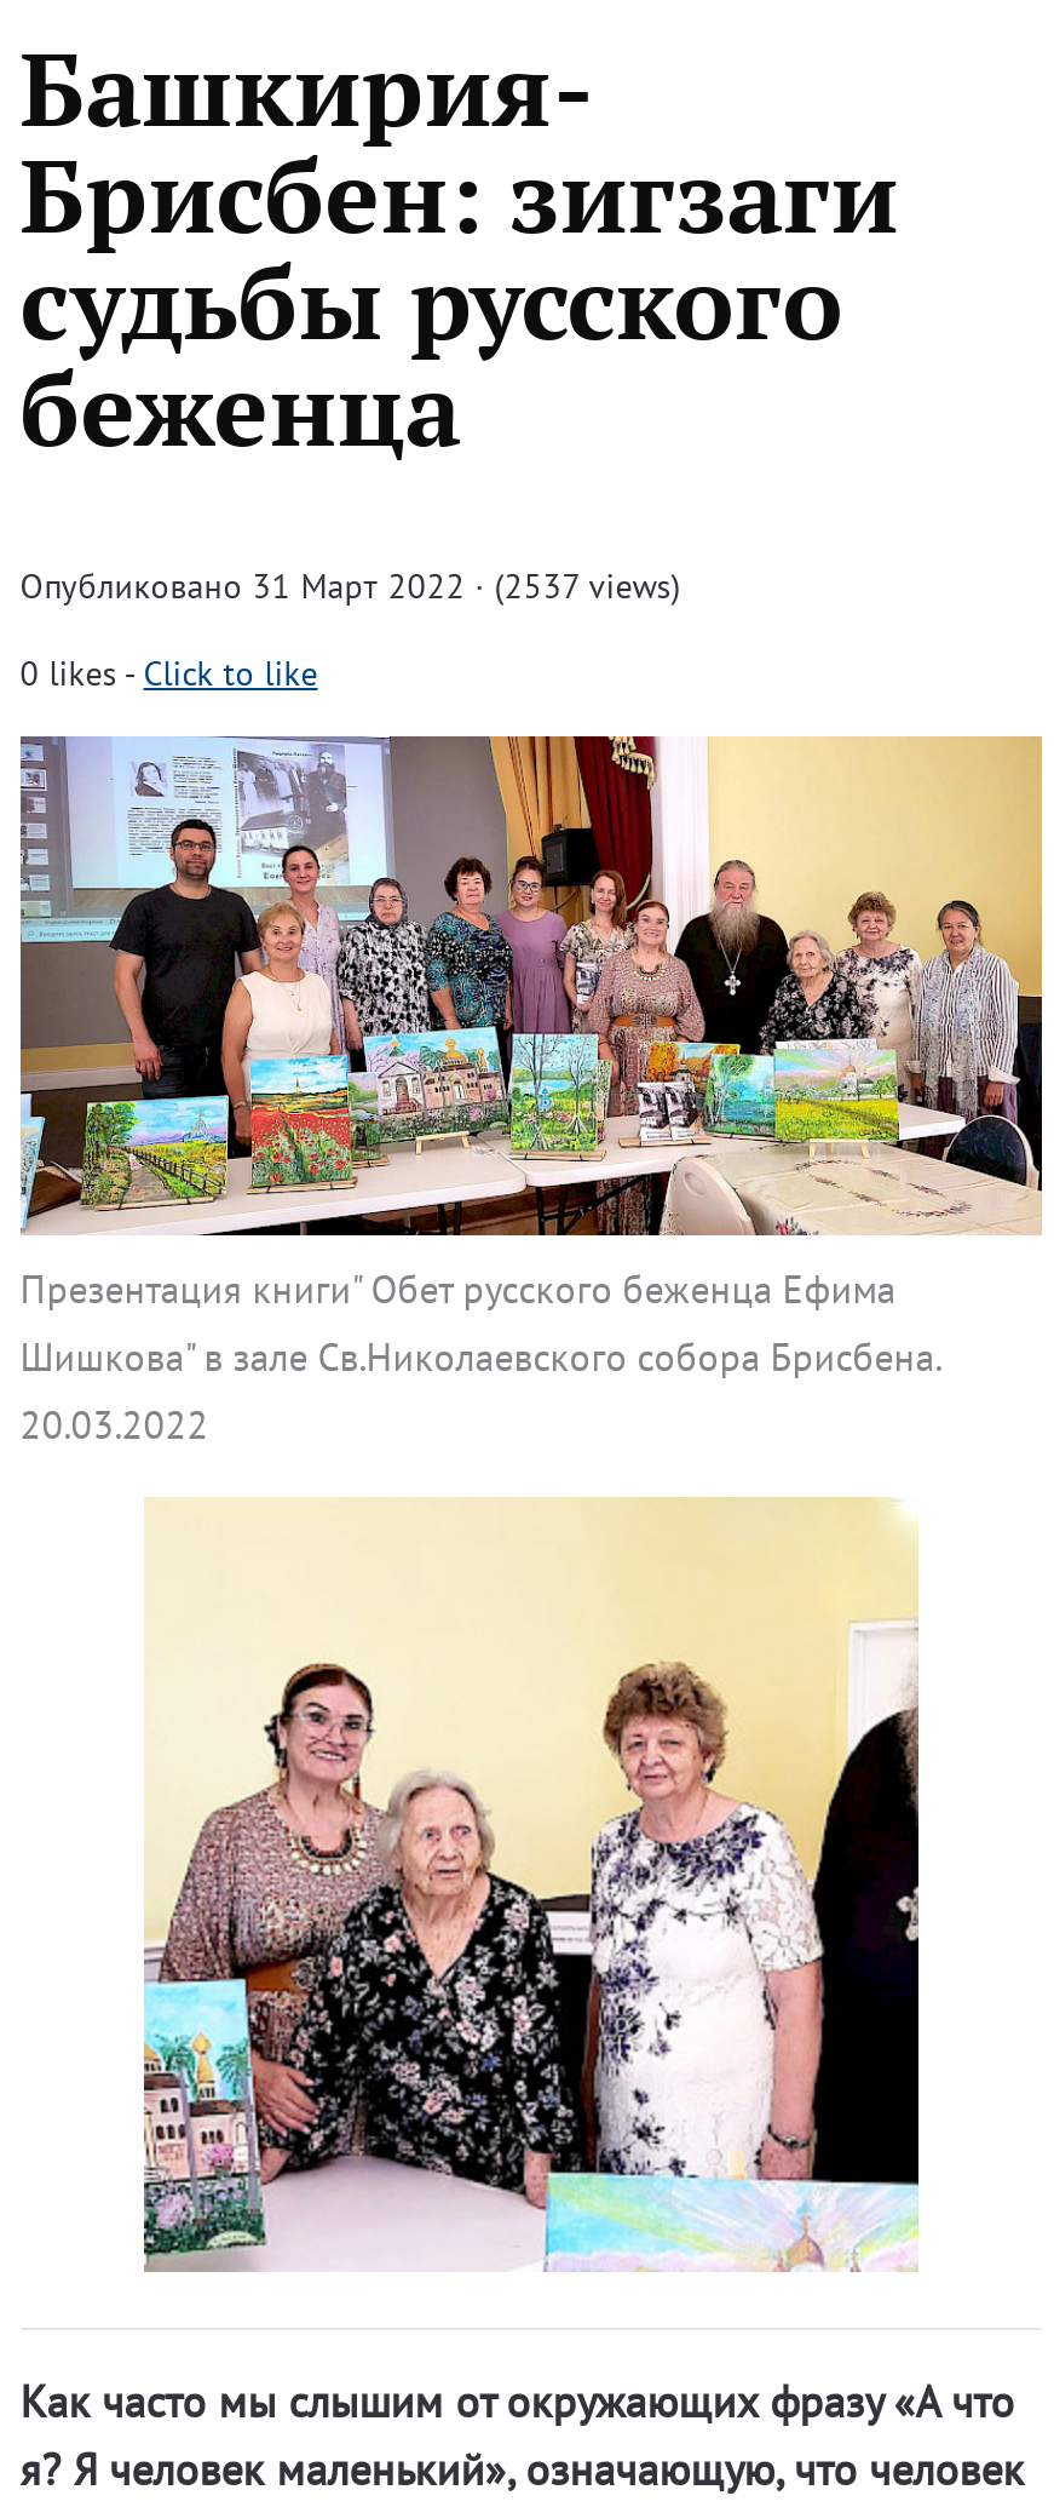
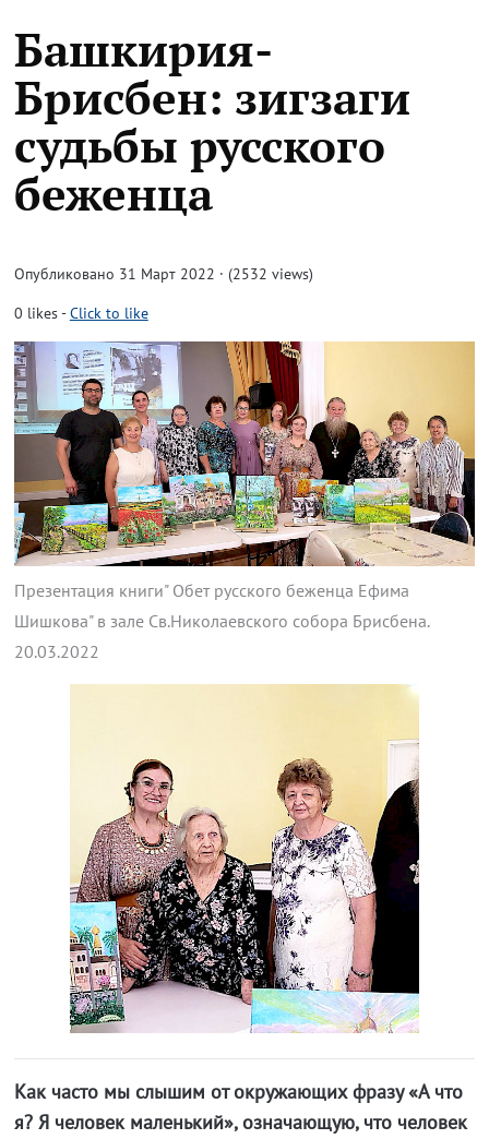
- Опубликовано 31 Март 2022 · (2537 views)
+ Опубликовано 31 Март 2022 · (2532 views)
